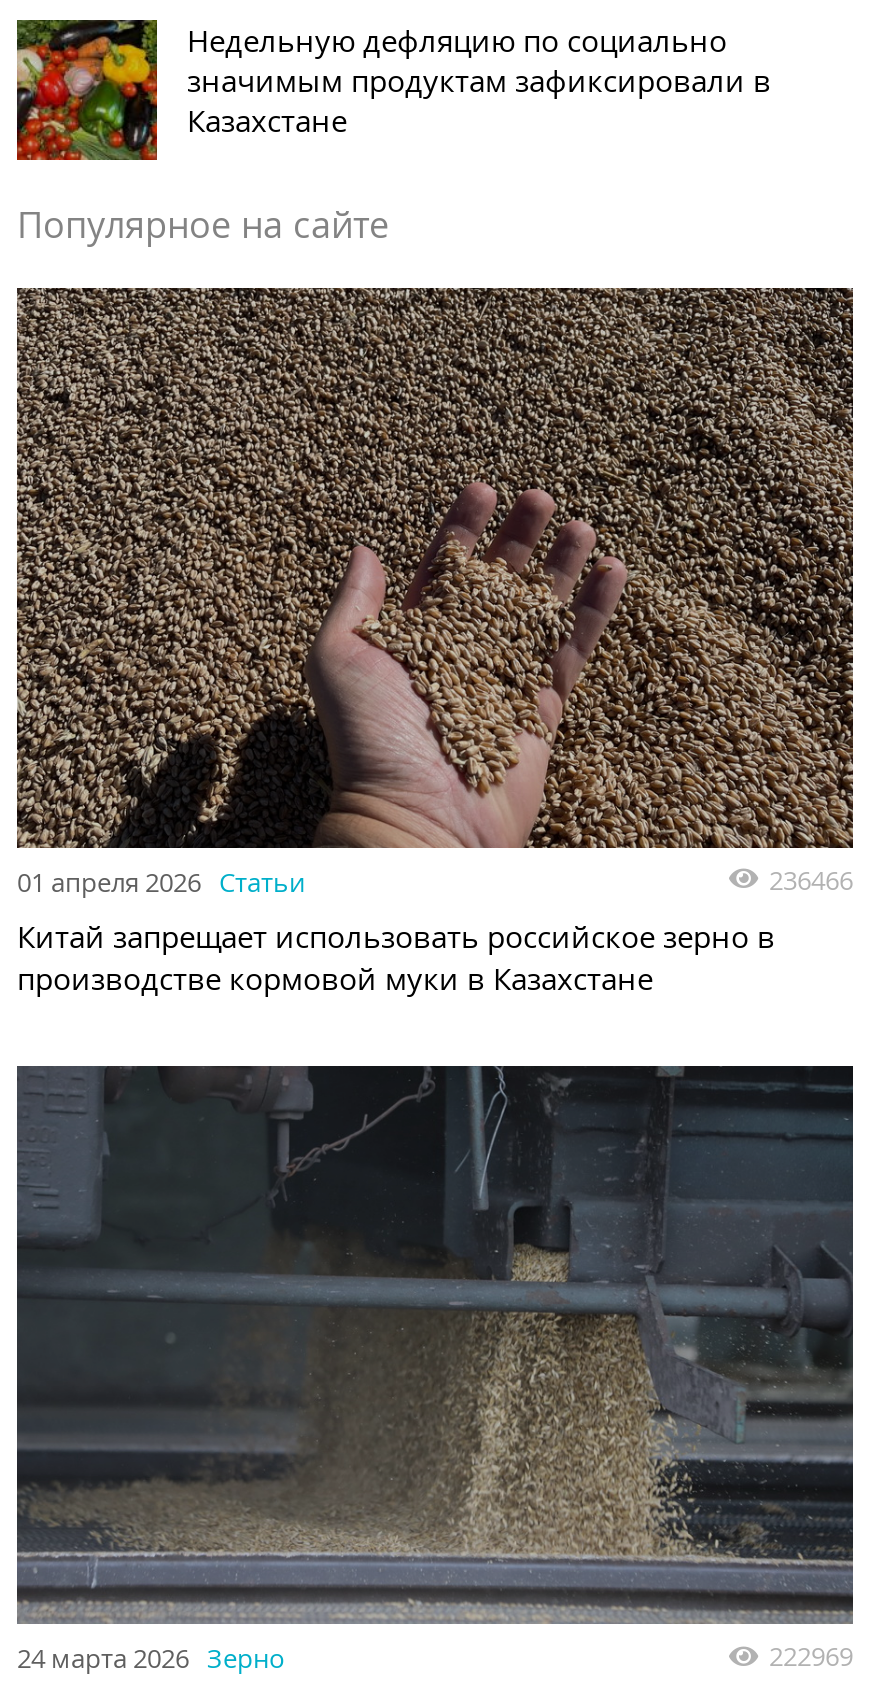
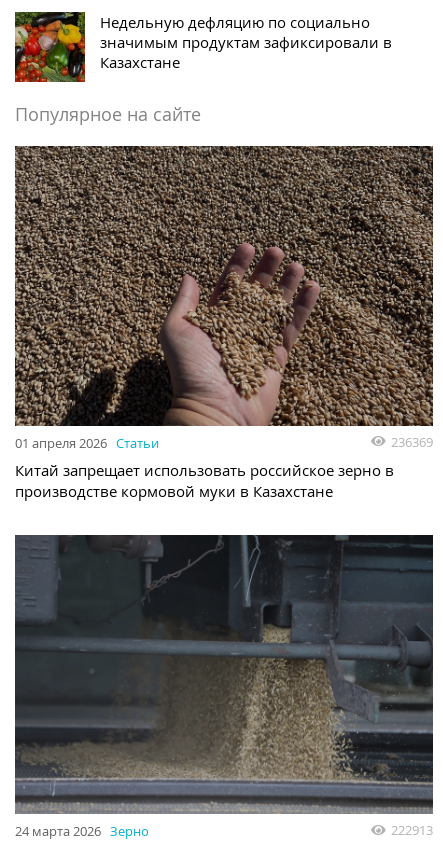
- 236466
+ 236369

- 222969
+ 222913
